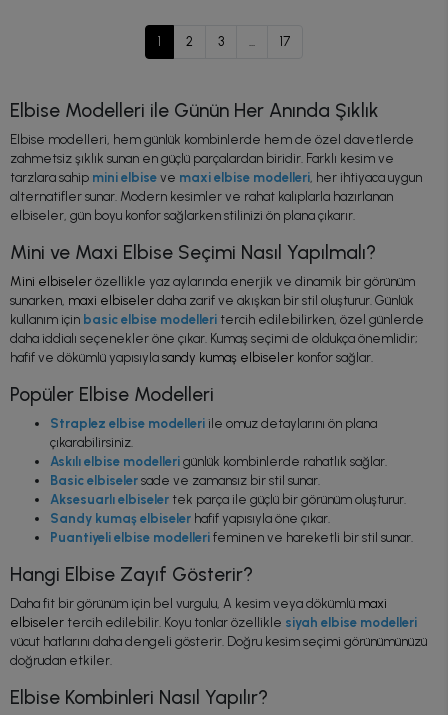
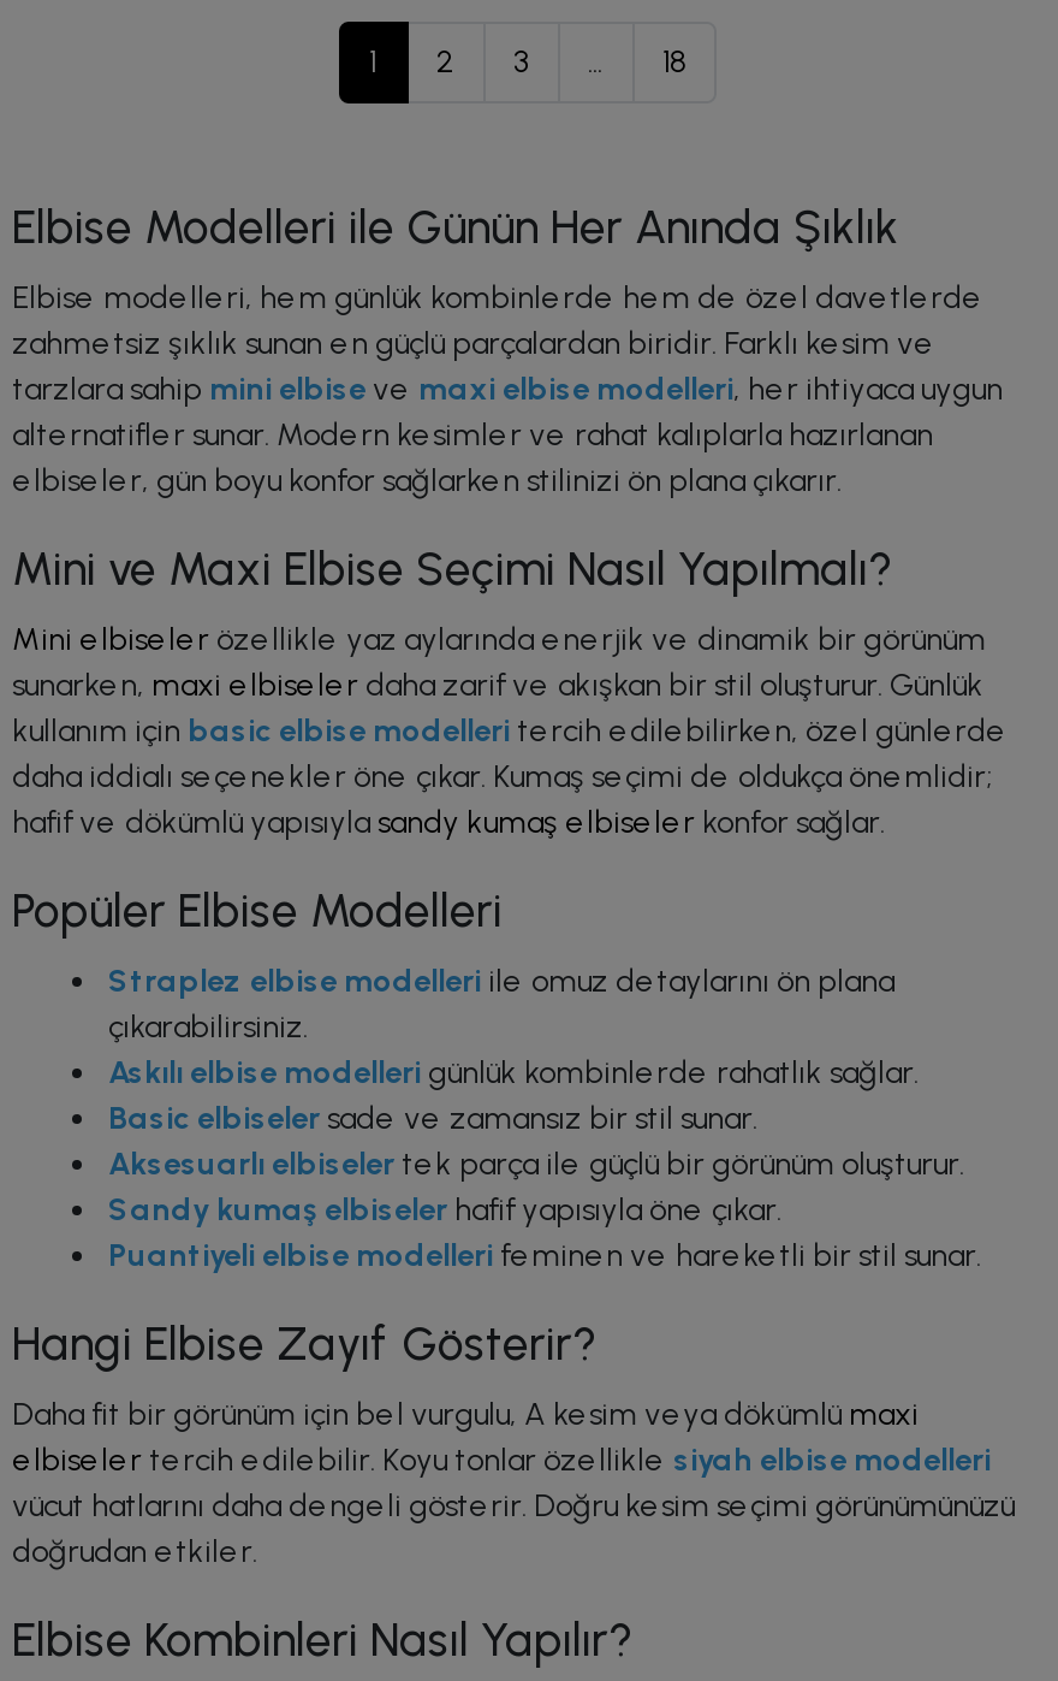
- 17
+ 18
